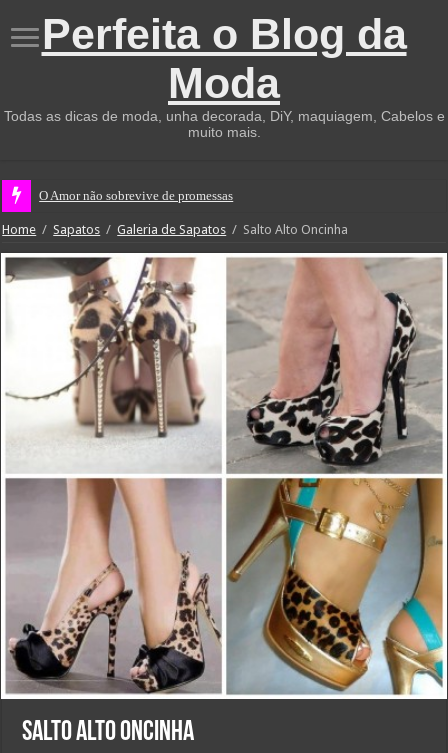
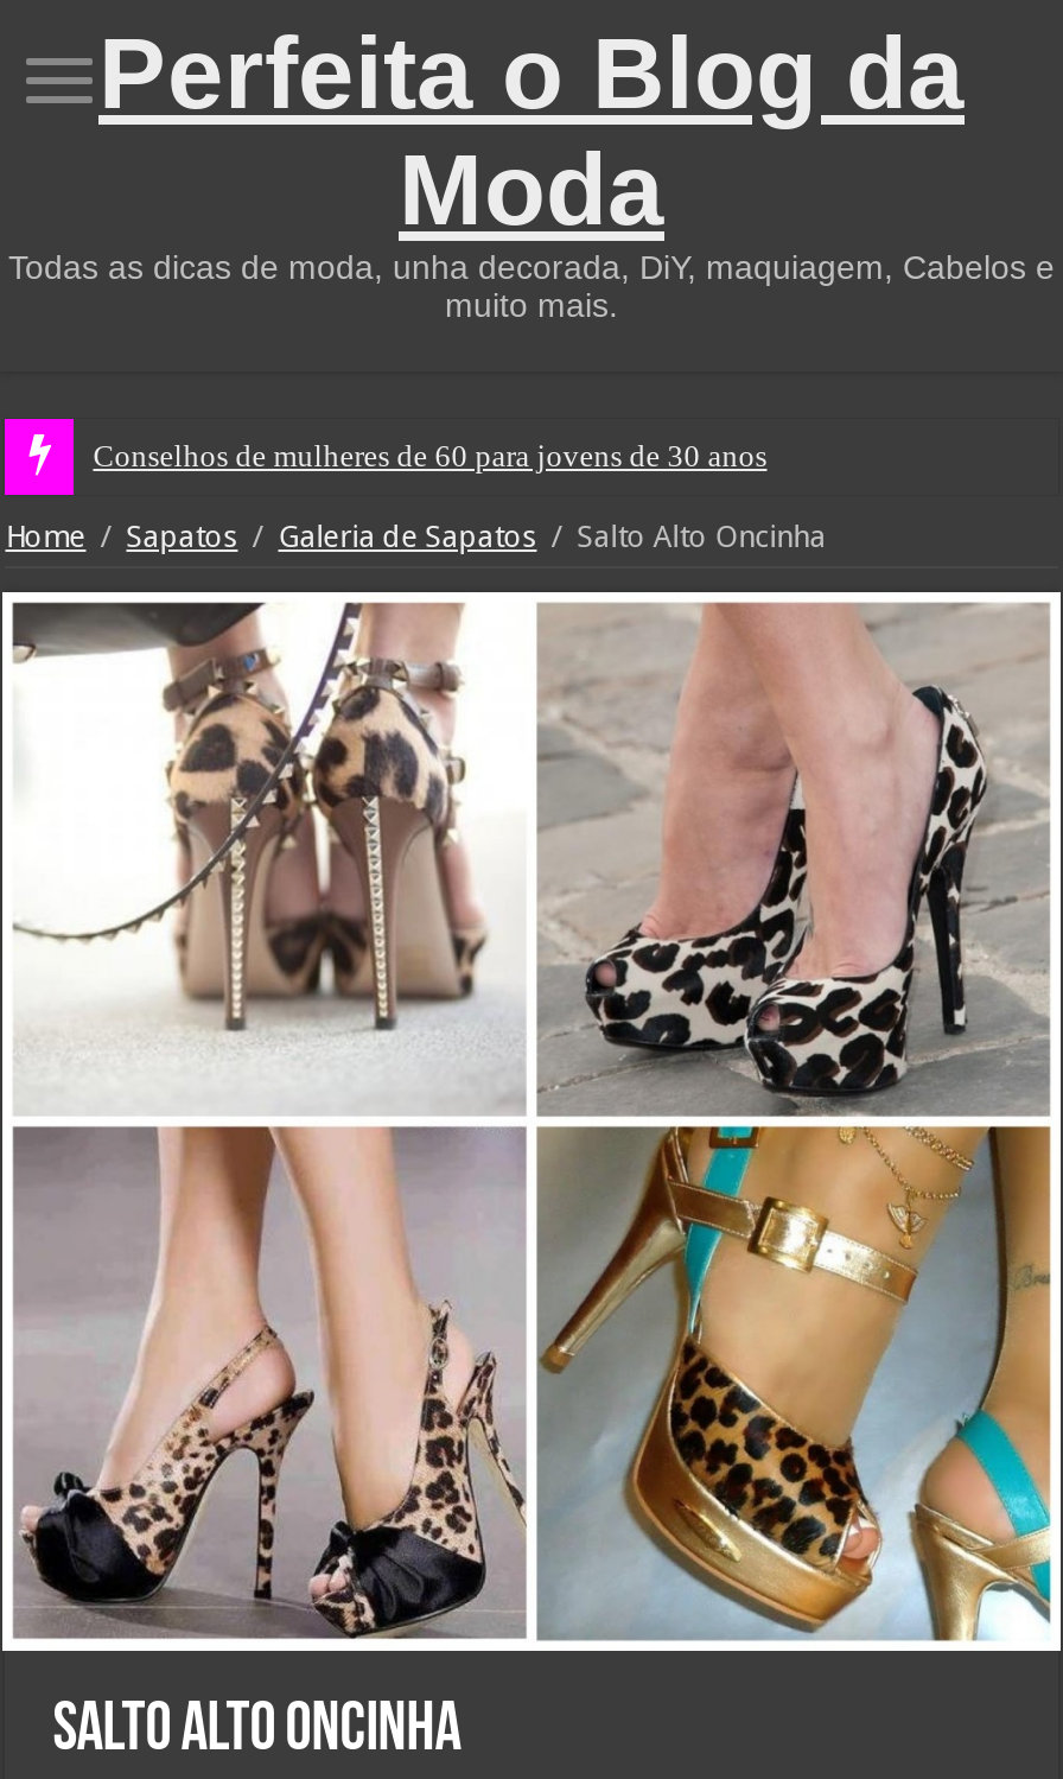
- O Amor não sobrevive de promessas
+ Conselhos de mulheres de 60 para jovens de 30 anos
